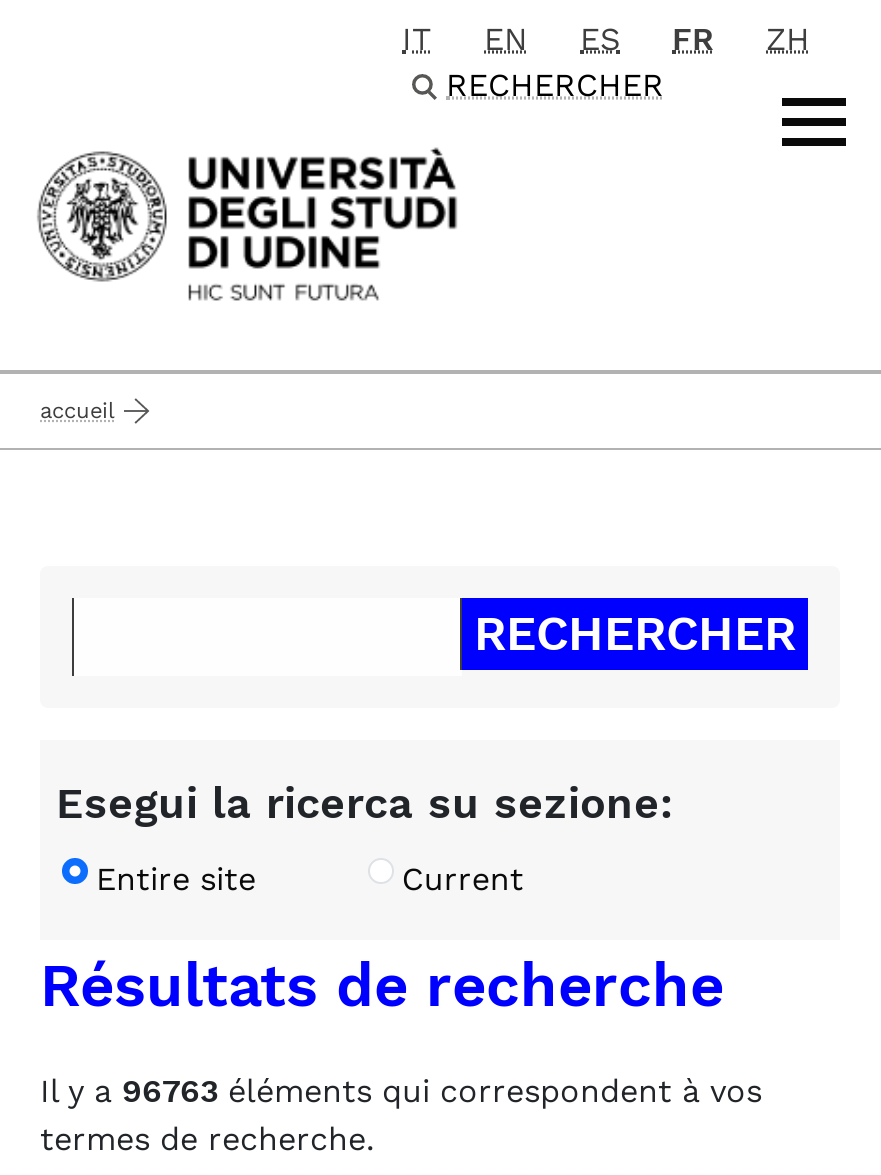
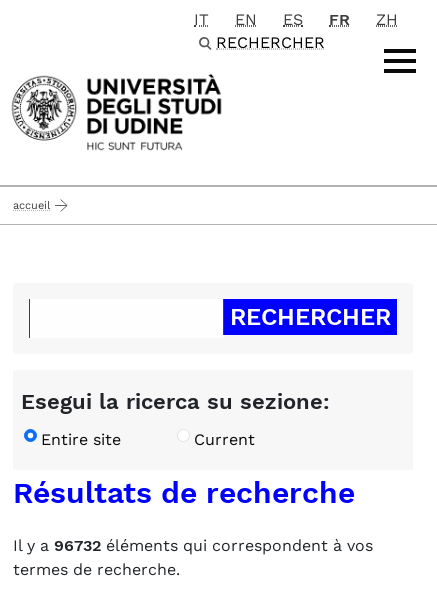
- Il y a 96763 éléments qui correspondent à vos
+ Il y a 96732 éléments qui correspondent à vos
